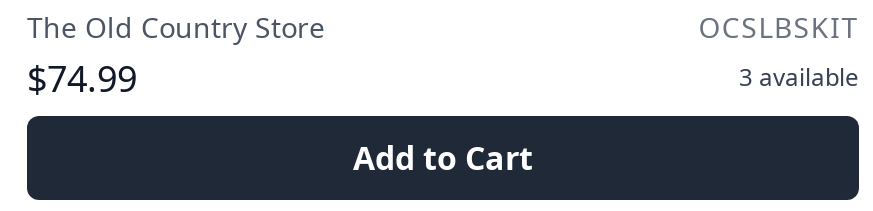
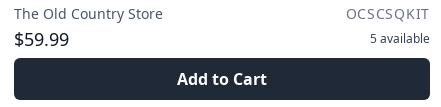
- OCSLBSKIT
- $74.99
- 3 available
+ OCSCSQKIT
+ $59.99
+ 5 available
